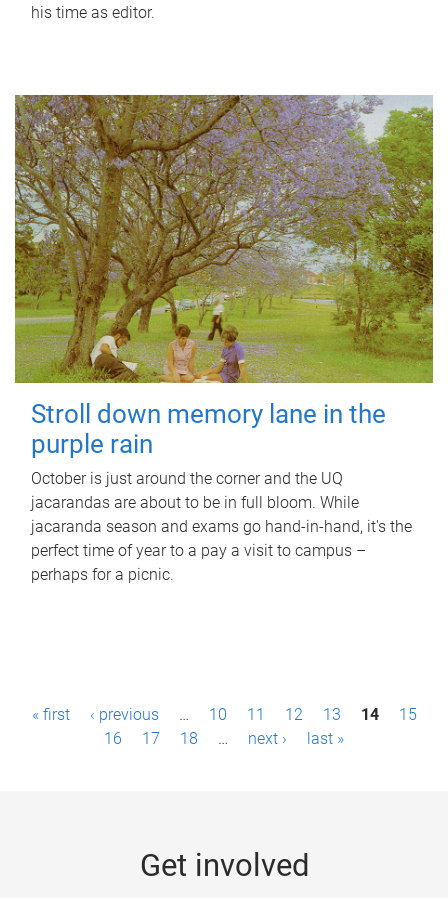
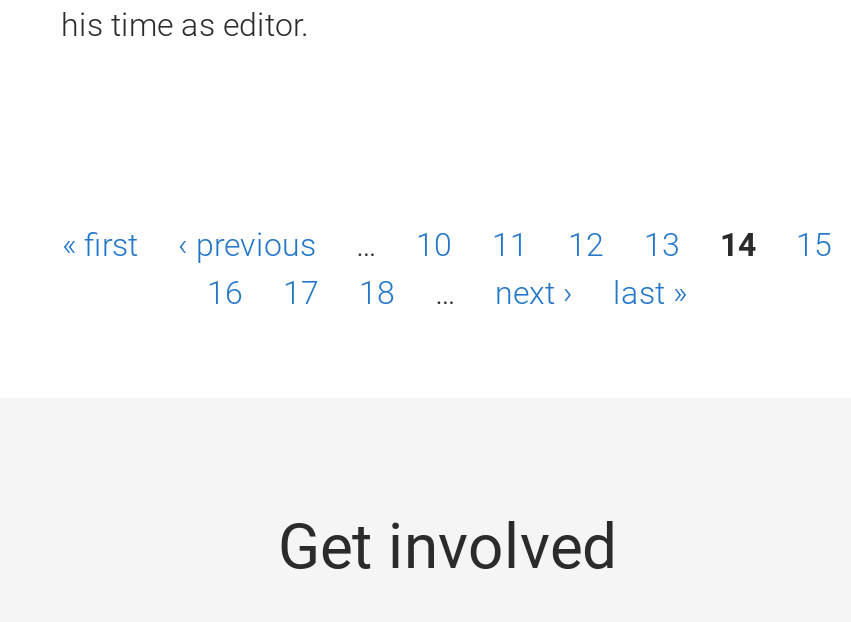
- [image]
- Stroll down memory lane in the
- purple rain
- October is just around the corner and the UQ
- jacarandas are about to be in full bloom. While
- jacaranda season and exams go hand-in-hand, it's the
- perfect time of year to a pay a visit to campus –
- perhaps for a picnic.
